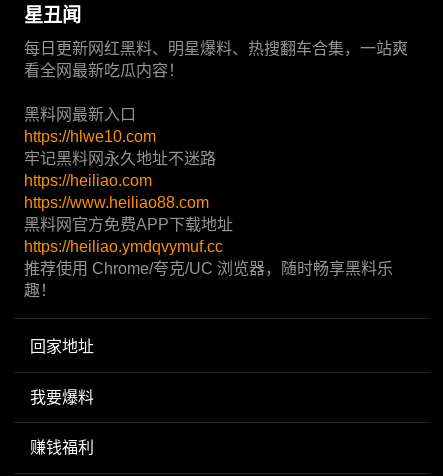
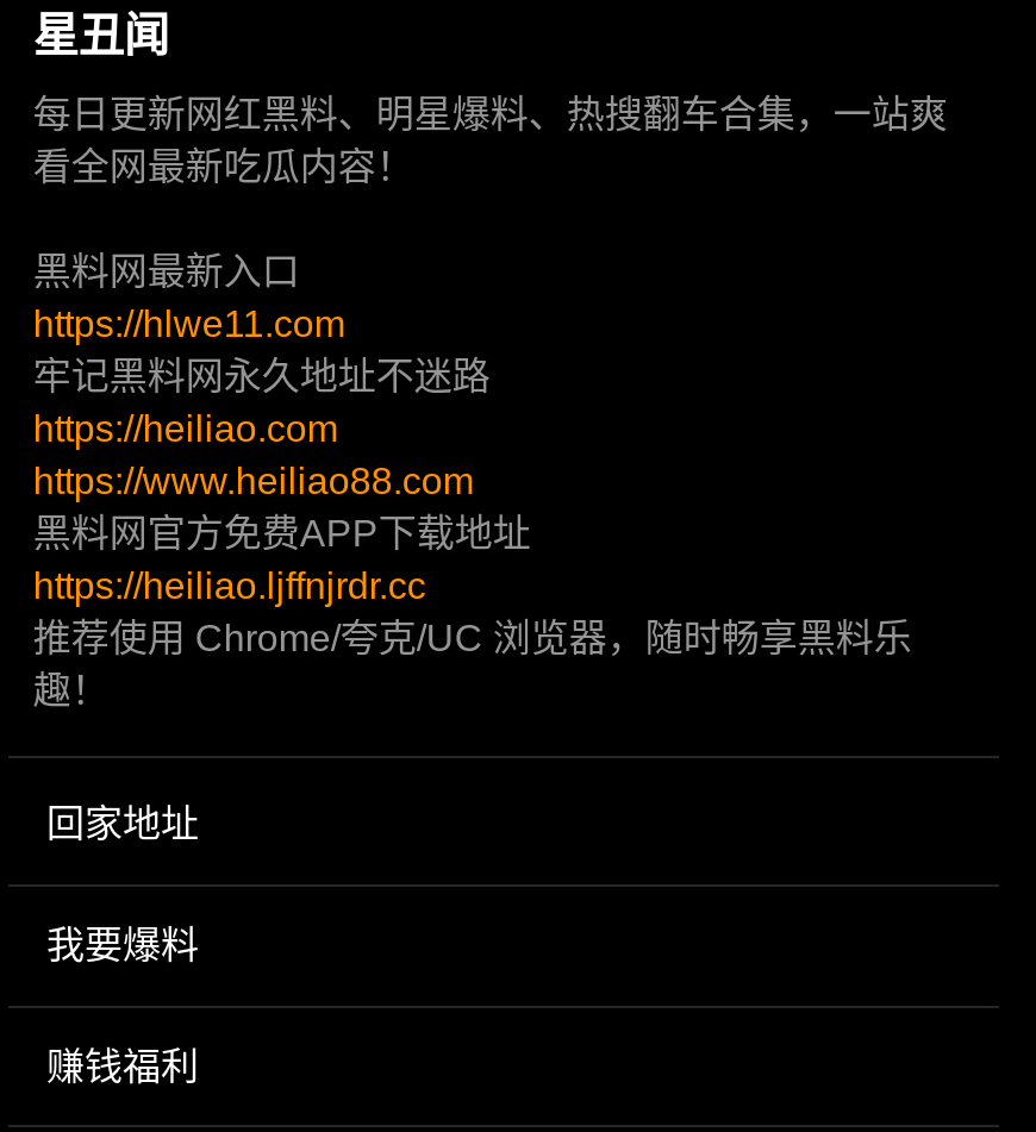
- https://hlwe10.com
+ https://hlwe11.com

- https://heiliao.ymdqvymuf.cc
+ https://heiliao.ljffnjrdr.cc
